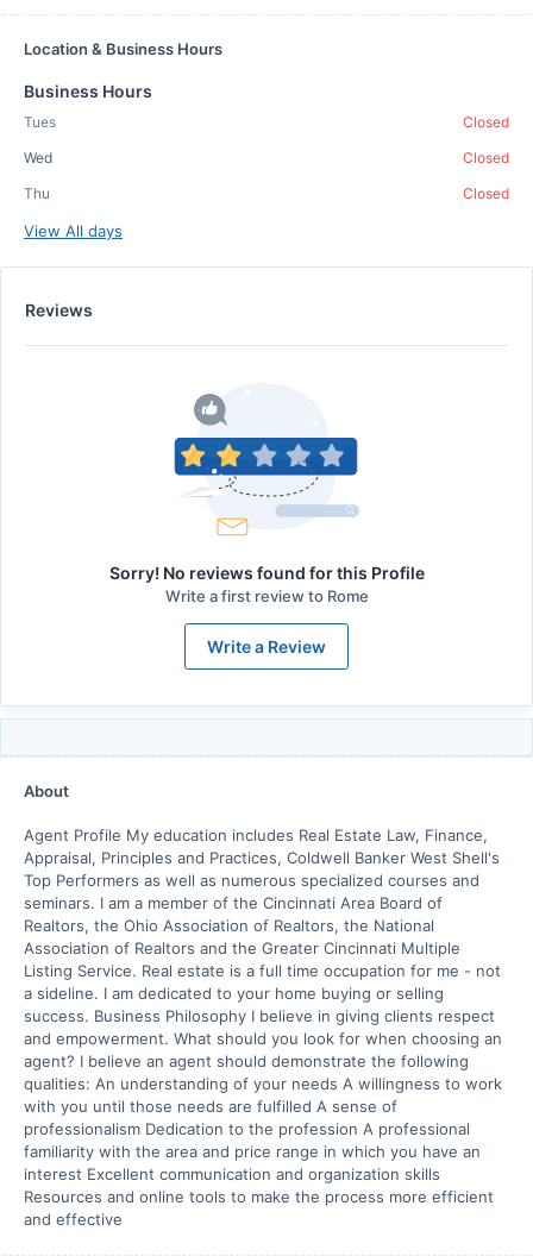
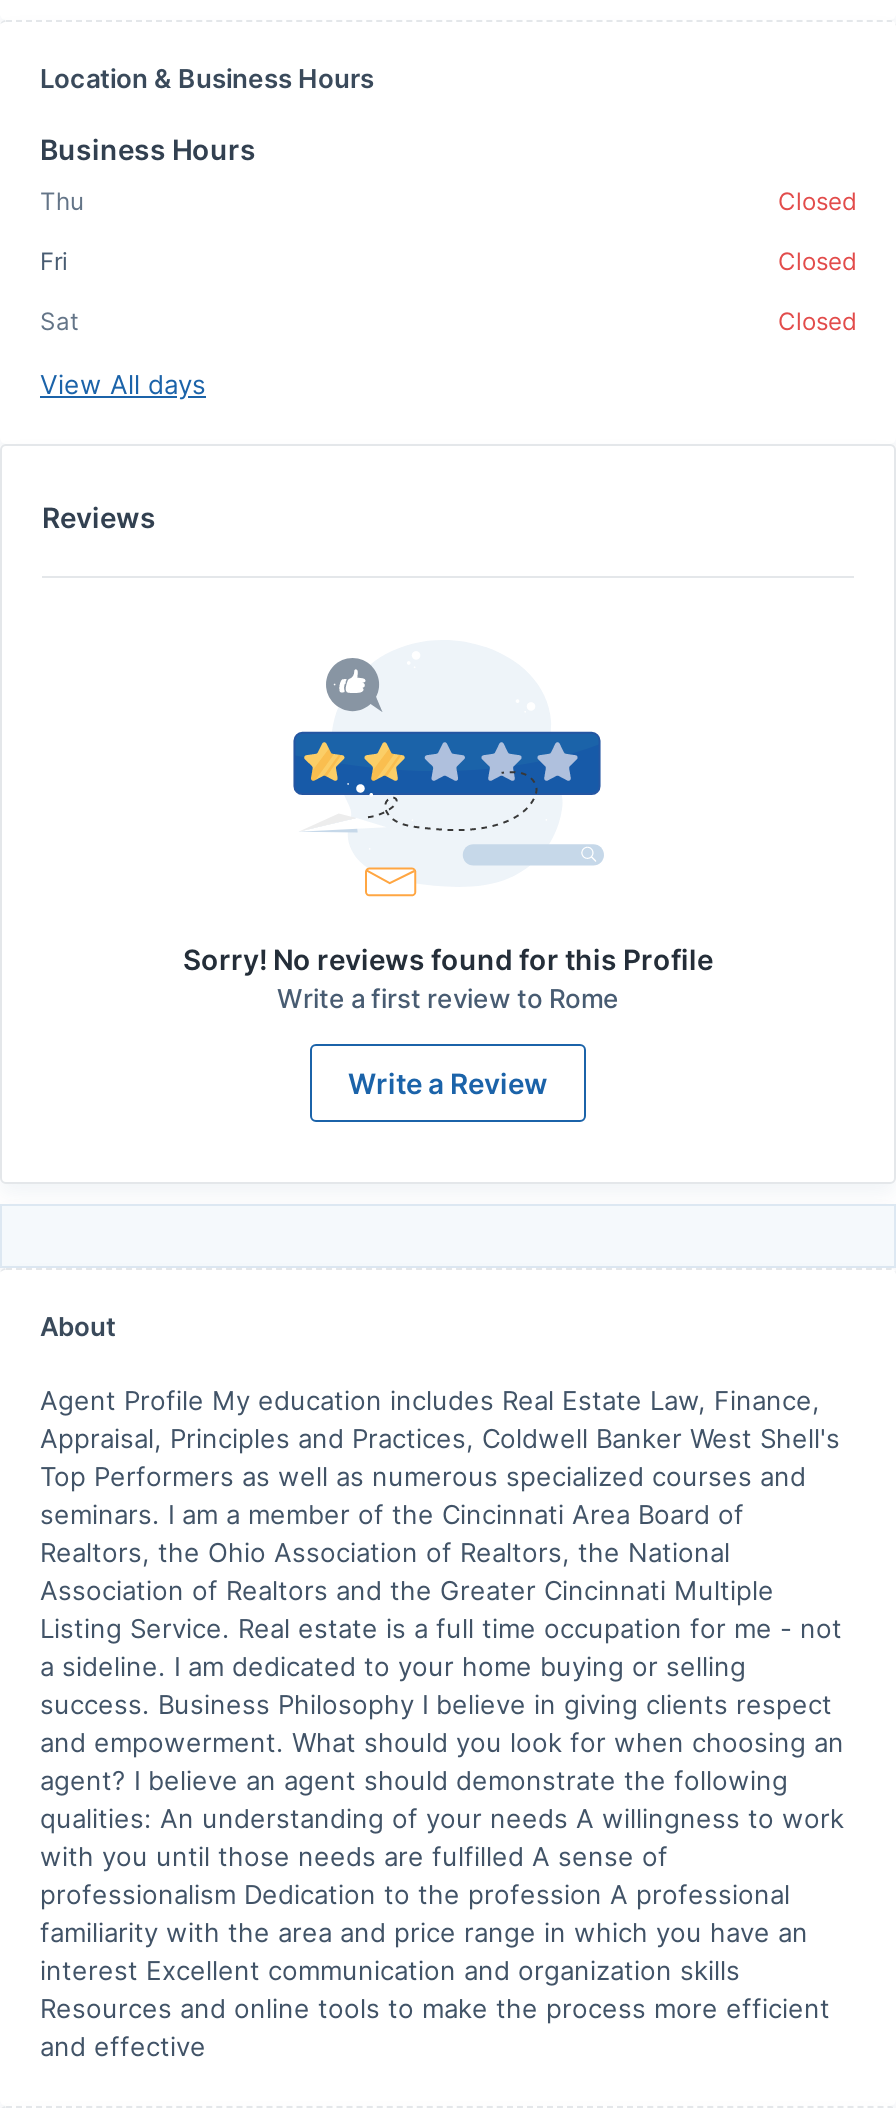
- Tues

- Wed
+ Fri

moved up: Thu

+ Sat
